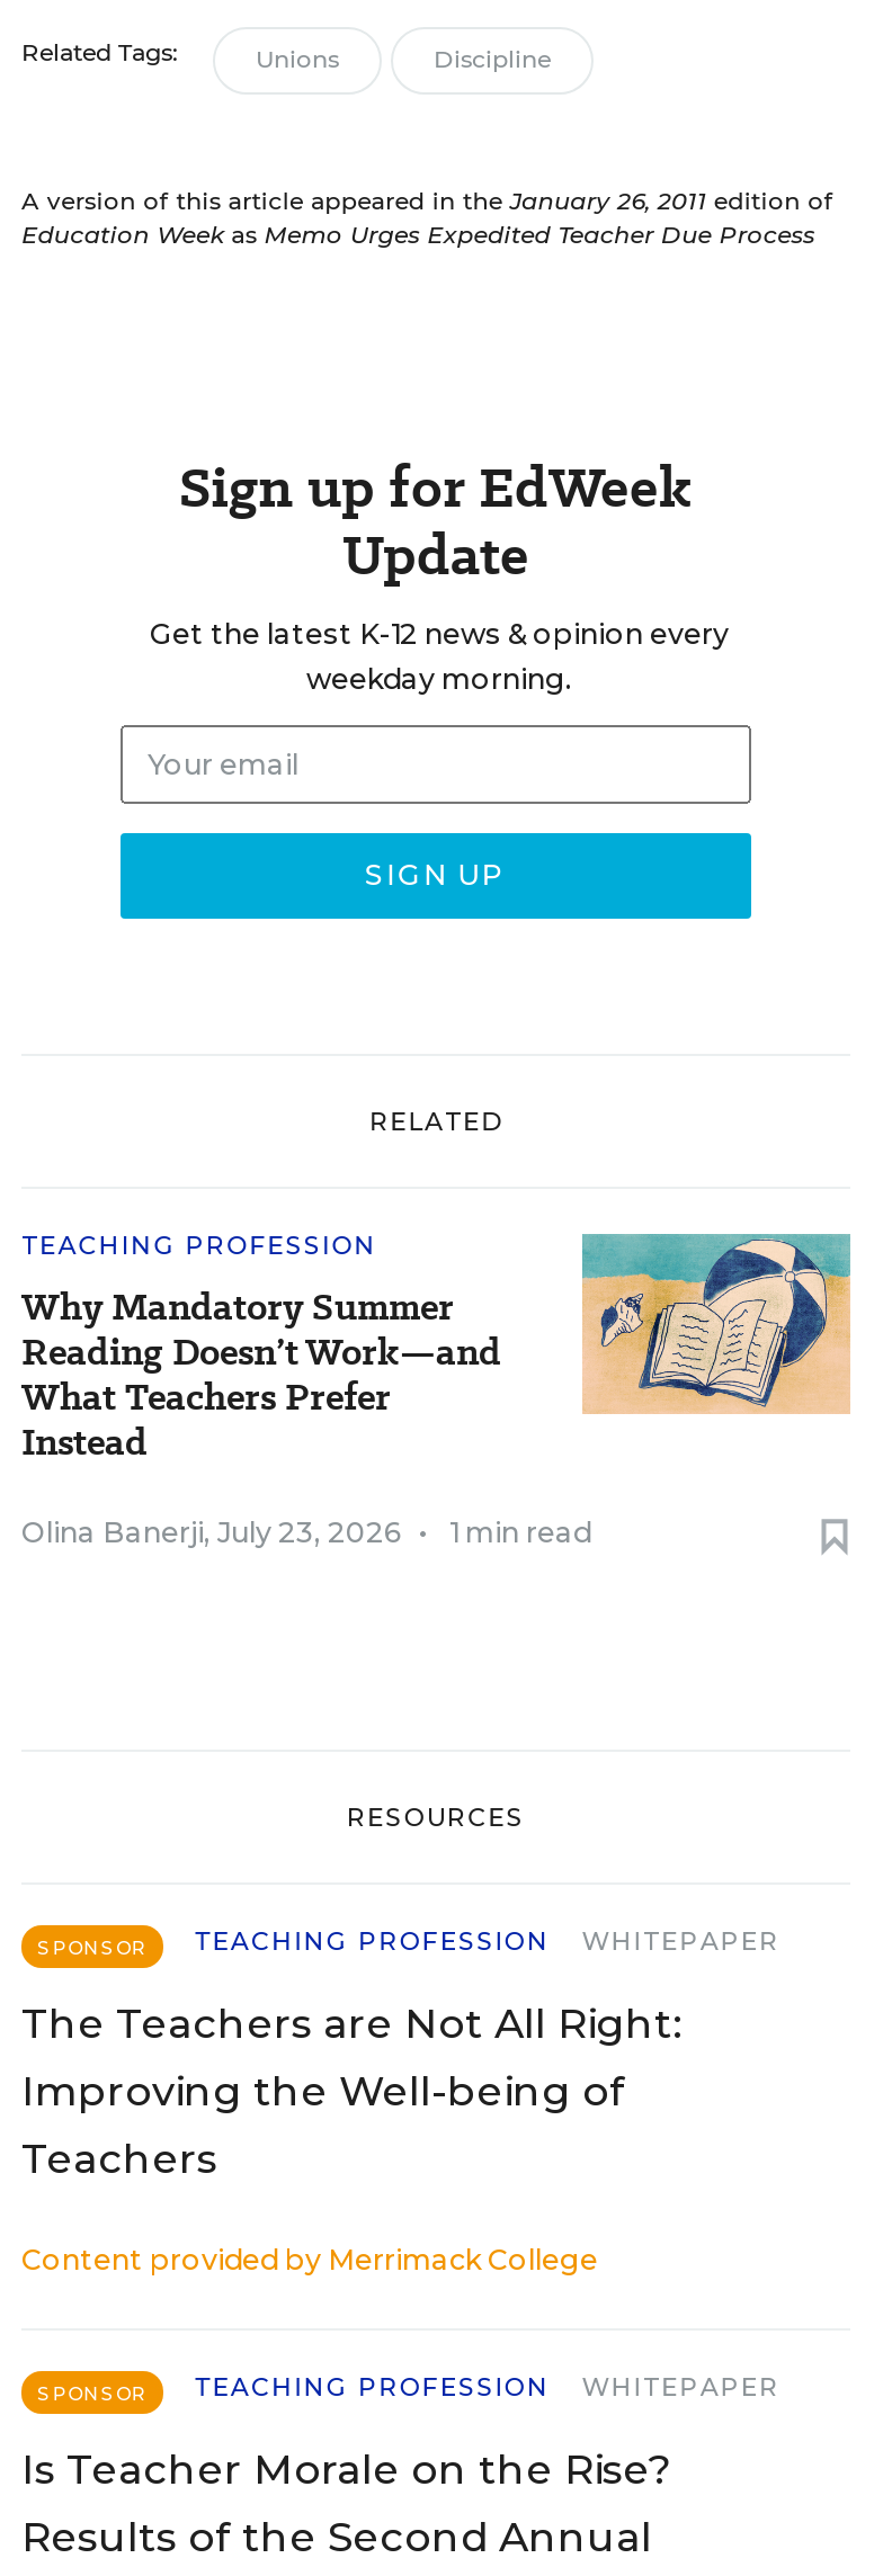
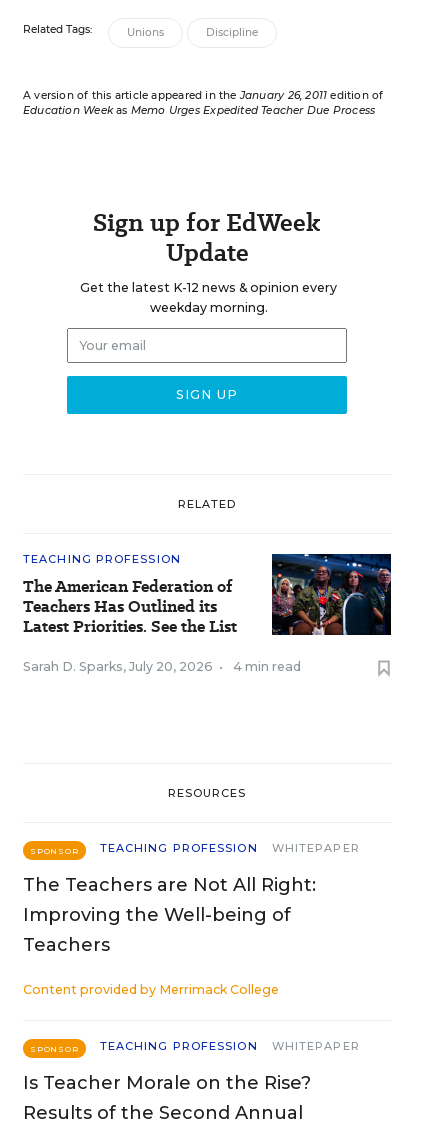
- [image]
- Why Mandatory Summer
- Reading Doesn’t Work—and
- What Teachers Prefer
- Instead
+ [image]
+ The American Federation of
+ Teachers Has Outlined its
+ Latest Priorities. See the List

- Olina Banerji, July 23, 2026 •
- 1 min read
+ Sarah D. Sparks, July 20, 2026 •
+ 4 min read
